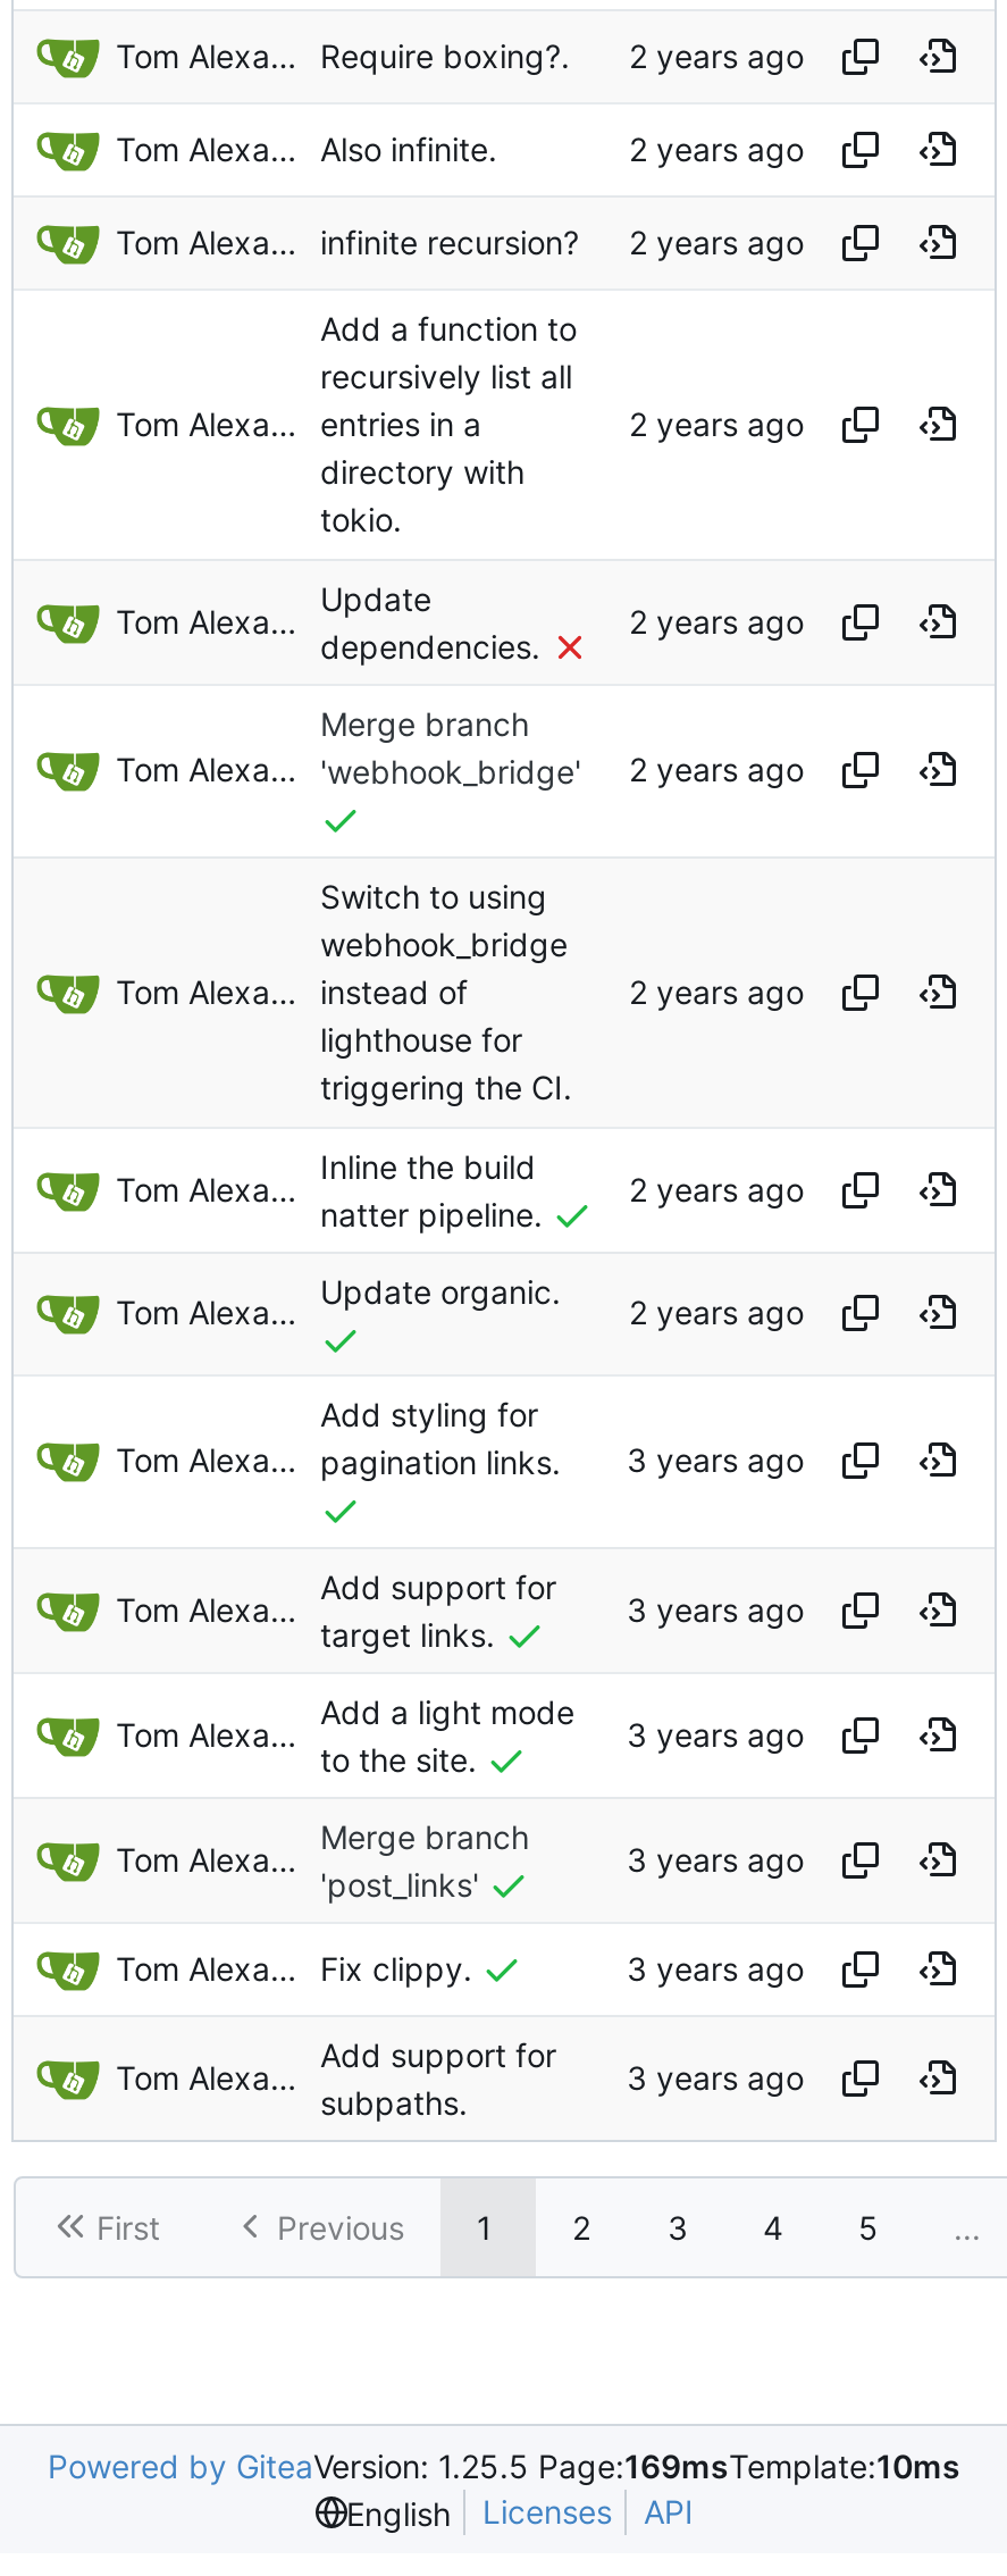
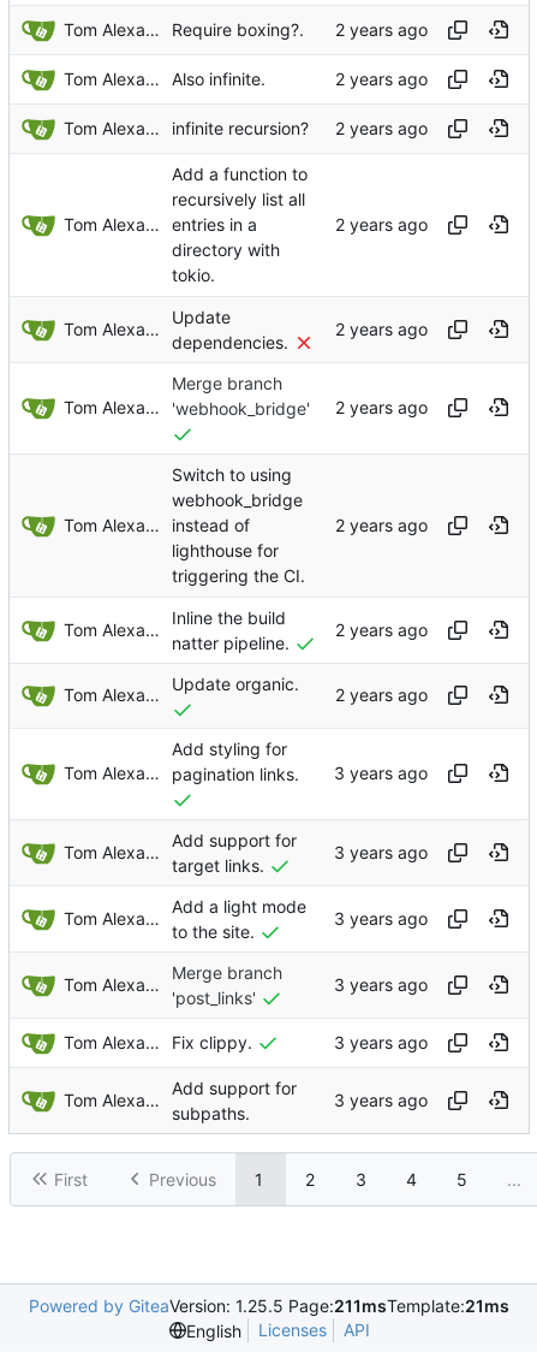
- Powered by GiteaVersion: 1.25.5 Page:169msTemplate:10ms
+ Powered by GiteaVersion: 1.25.5 Page:211msTemplate:21ms
